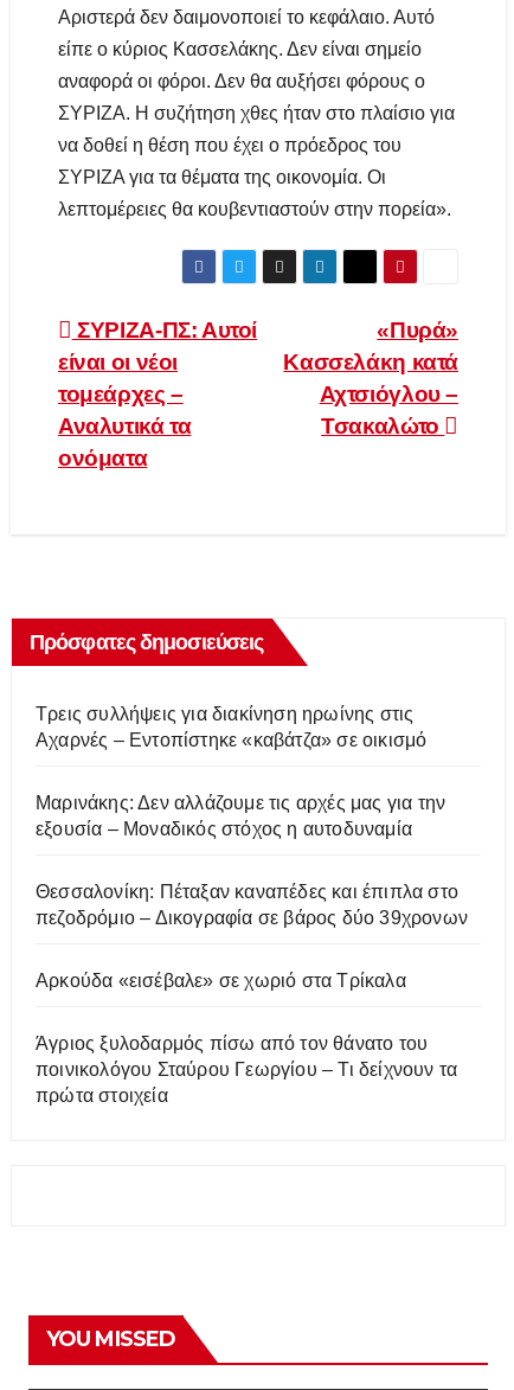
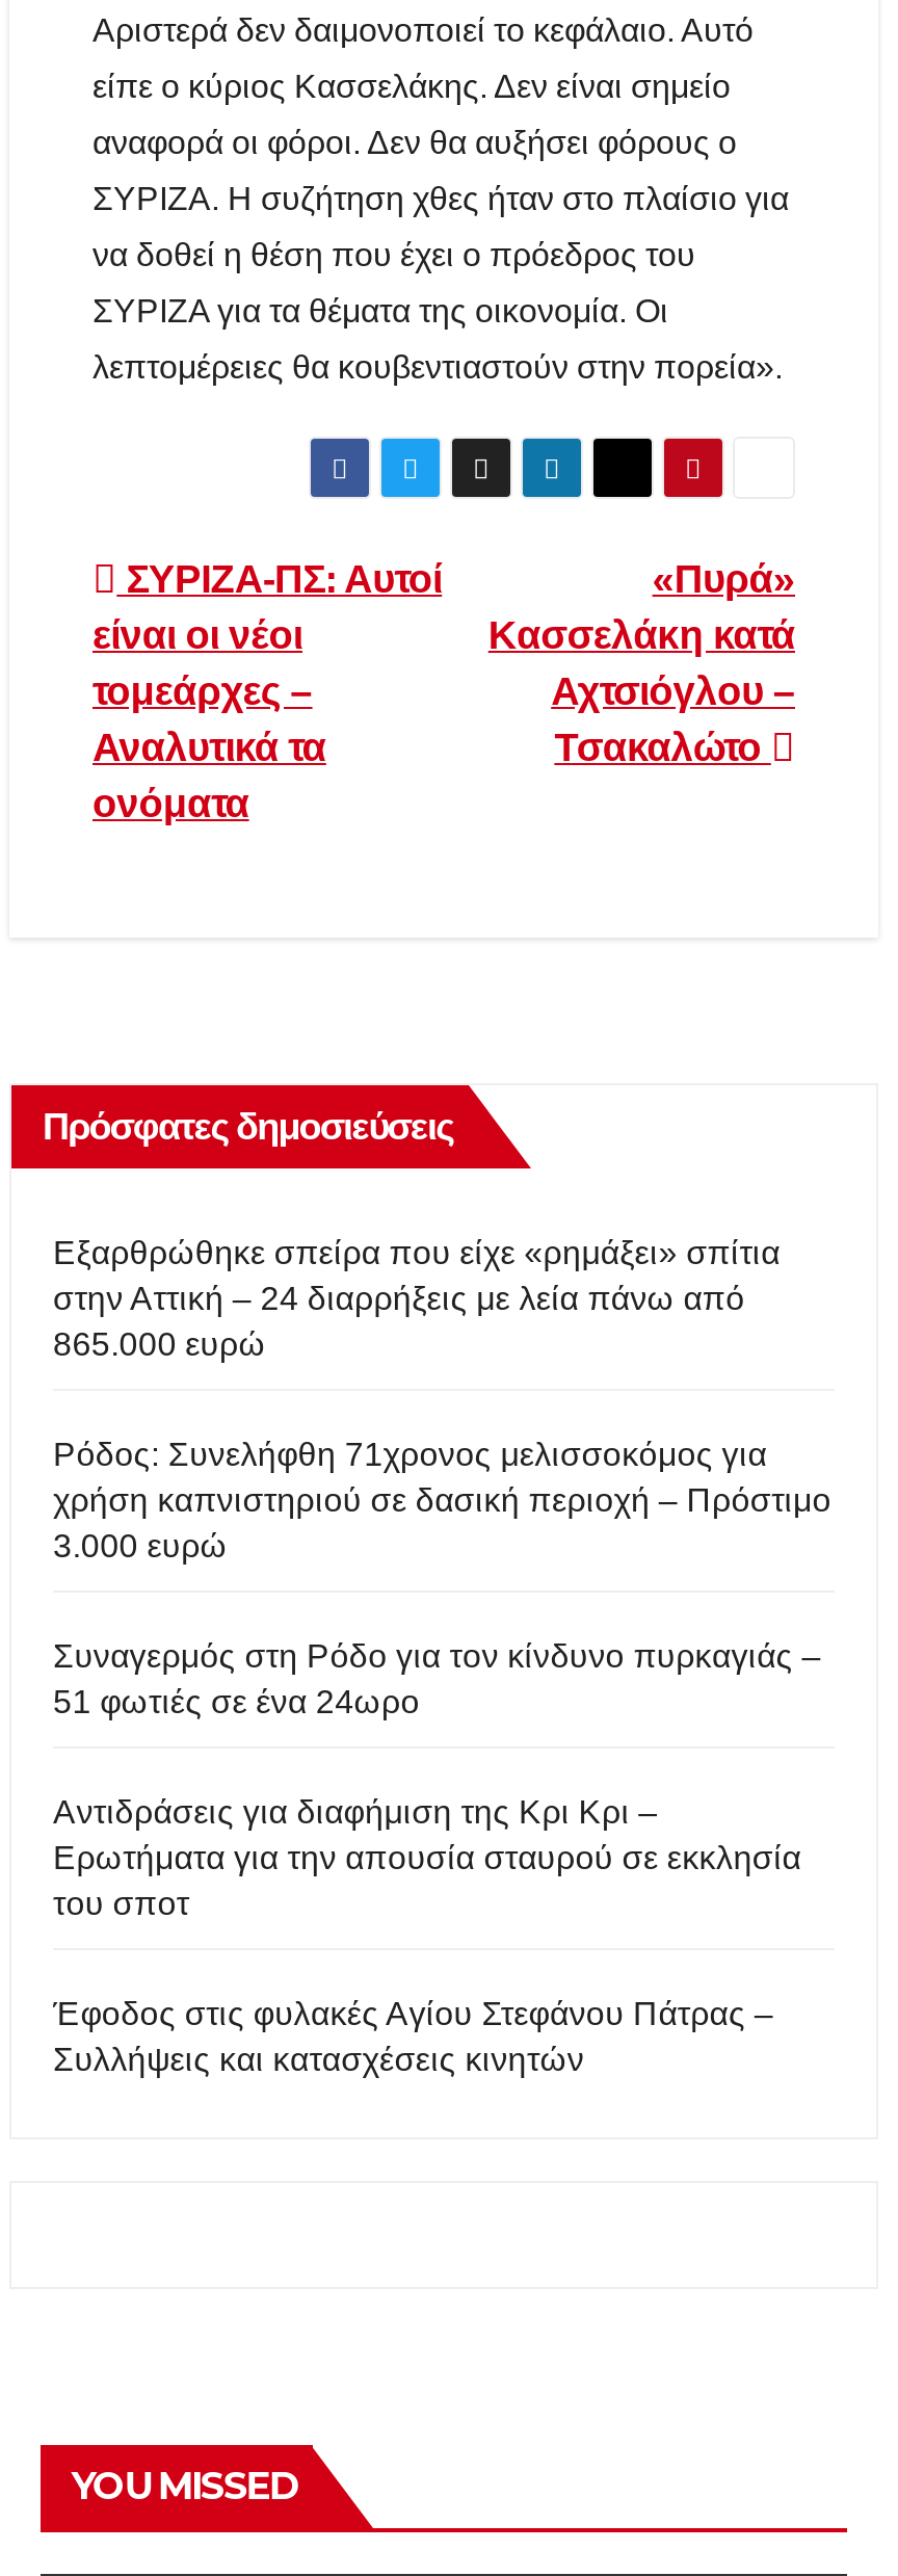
- Τρεις συλλήψεις για διακίνηση ηρωίνης στις
- Αχαρνές – Εντοπίστηκε «καβάτζα» σε οικισμό
+ Εξαρθρώθηκε σπείρα που είχε «ρημάξει» σπίτια
+ στην Αττική – 24 διαρρήξεις με λεία πάνω από
+ 865.000 ευρώ

- Μαρινάκης: Δεν αλλάζουμε τις αρχές μας για την
- εξουσία – Μοναδικός στόχος η αυτοδυναμία
+ Ρόδος: Συνελήφθη 71χρονος μελισσοκόμος για
+ χρήση καπνιστηριού σε δασική περιοχή – Πρόστιμο
+ 3.000 ευρώ

- Θεσσαλονίκη: Πέταξαν καναπέδες και έπιπλα στο
- πεζοδρόμιο – Δικογραφία σε βάρος δύο 39χρονων
+ Συναγερμός στη Ρόδο για τον κίνδυνο πυρκαγιάς –
+ 51 φωτιές σε ένα 24ωρο

- Αρκούδα «εισέβαλε» σε χωριό στα Τρίκαλα
+ Αντιδράσεις για διαφήμιση της Κρι Κρι –
+ Ερωτήματα για την απουσία σταυρού σε εκκλησία
+ του σποτ

- Άγριος ξυλοδαρμός πίσω από τον θάνατο του
- ποινικολόγου Σταύρου Γεωργίου – Τι δείχνουν τα
- πρώτα στοιχεία
+ Έφοδος στις φυλακές Αγίου Στεφάνου Πάτρας –
+ Συλλήψεις και κατασχέσεις κινητών
